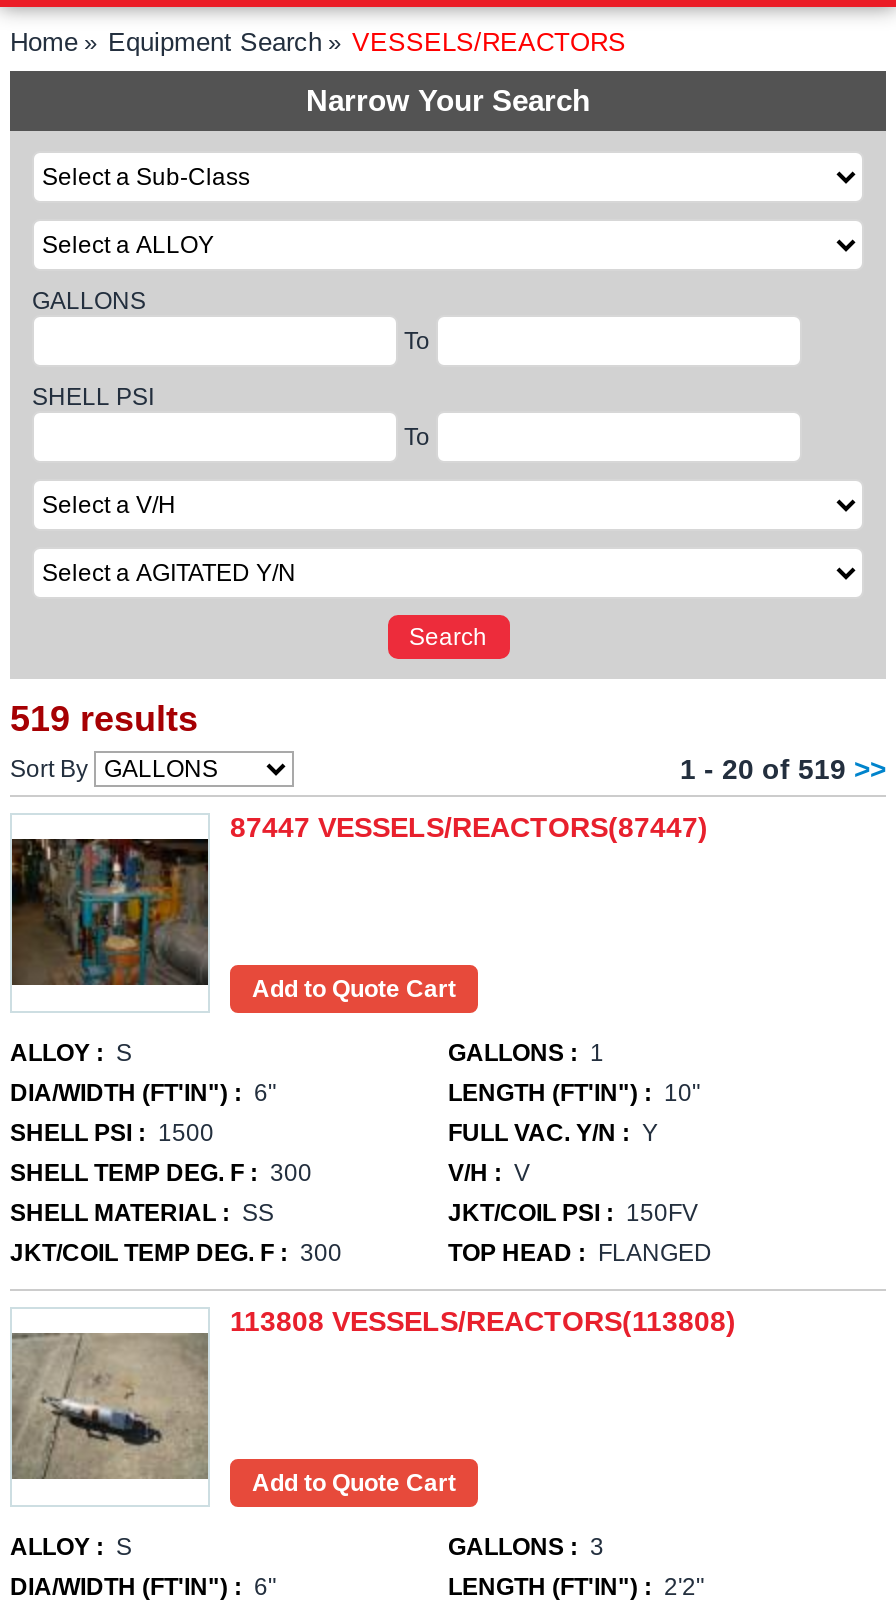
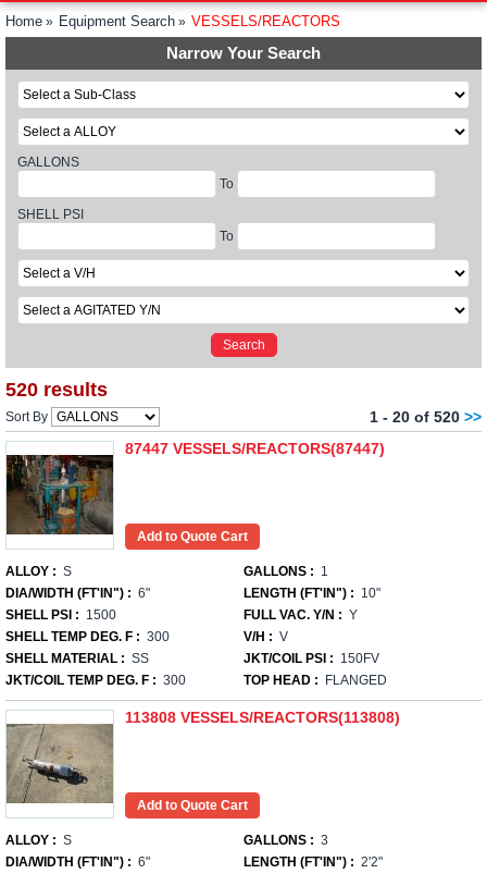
- 519 results
+ 520 results

- 1 - 20 of 519 >>
+ 1 - 20 of 520 >>
